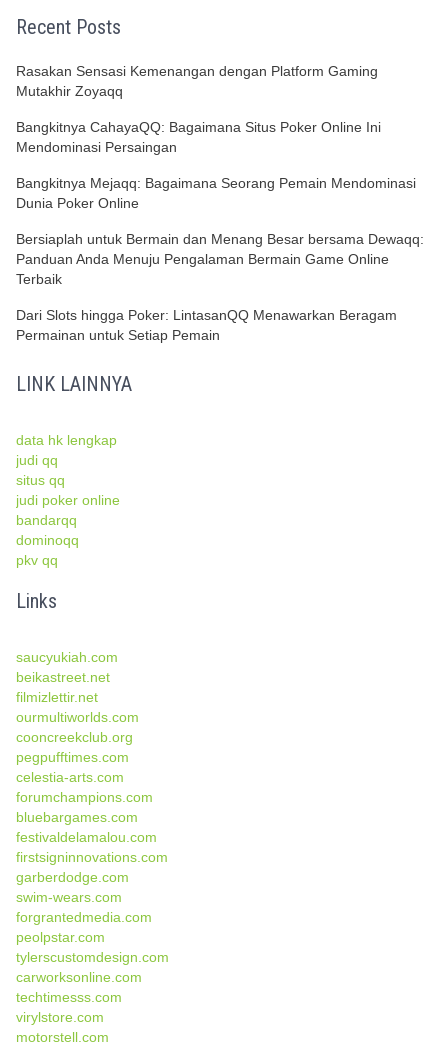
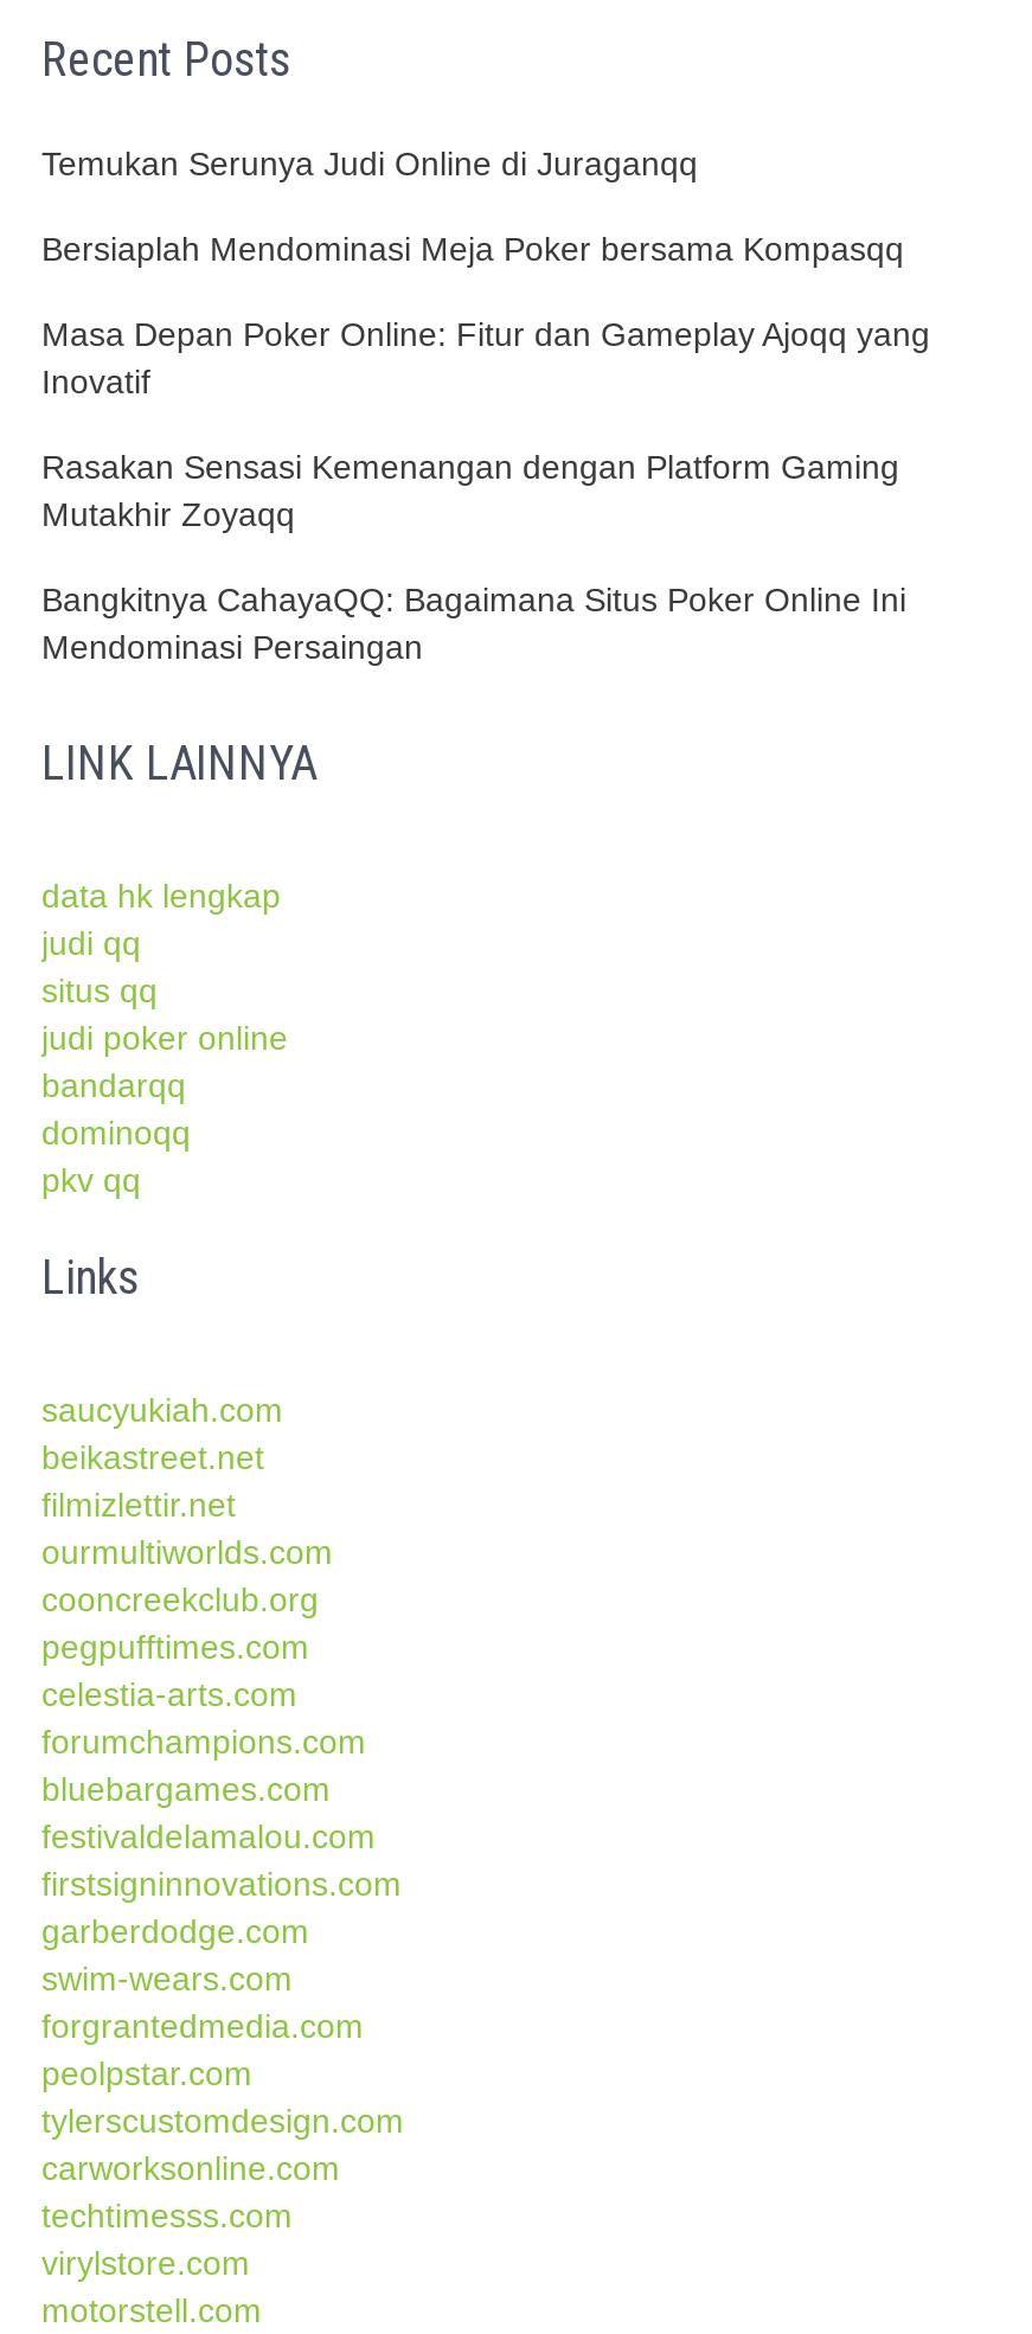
+ Temukan Serunya Judi Online di Juraganqq
+ Bersiaplah Mendominasi Meja Poker bersama Kompasqq
+ Masa Depan Poker Online: Fitur dan Gameplay Ajoqq yang
+ Inovatif

moved down: Rasakan Sensasi Kemenangan dengan Platform Gaming | Mutakhir Zoyaqq | Bangkitnya CahayaQQ: Bagaimana Situs Poker Online Ini | Mendominasi Persaingan

- Bangkitnya Mejaqq: Bagaimana Seorang Pemain Mendominasi
- Dunia Poker Online
- Bersiaplah untuk Bermain dan Menang Besar bersama Dewaqq:
- Panduan Anda Menuju Pengalaman Bermain Game Online
- Terbaik
- Dari Slots hingga Poker: LintasanQQ Menawarkan Beragam
- Permainan untuk Setiap Pemain
